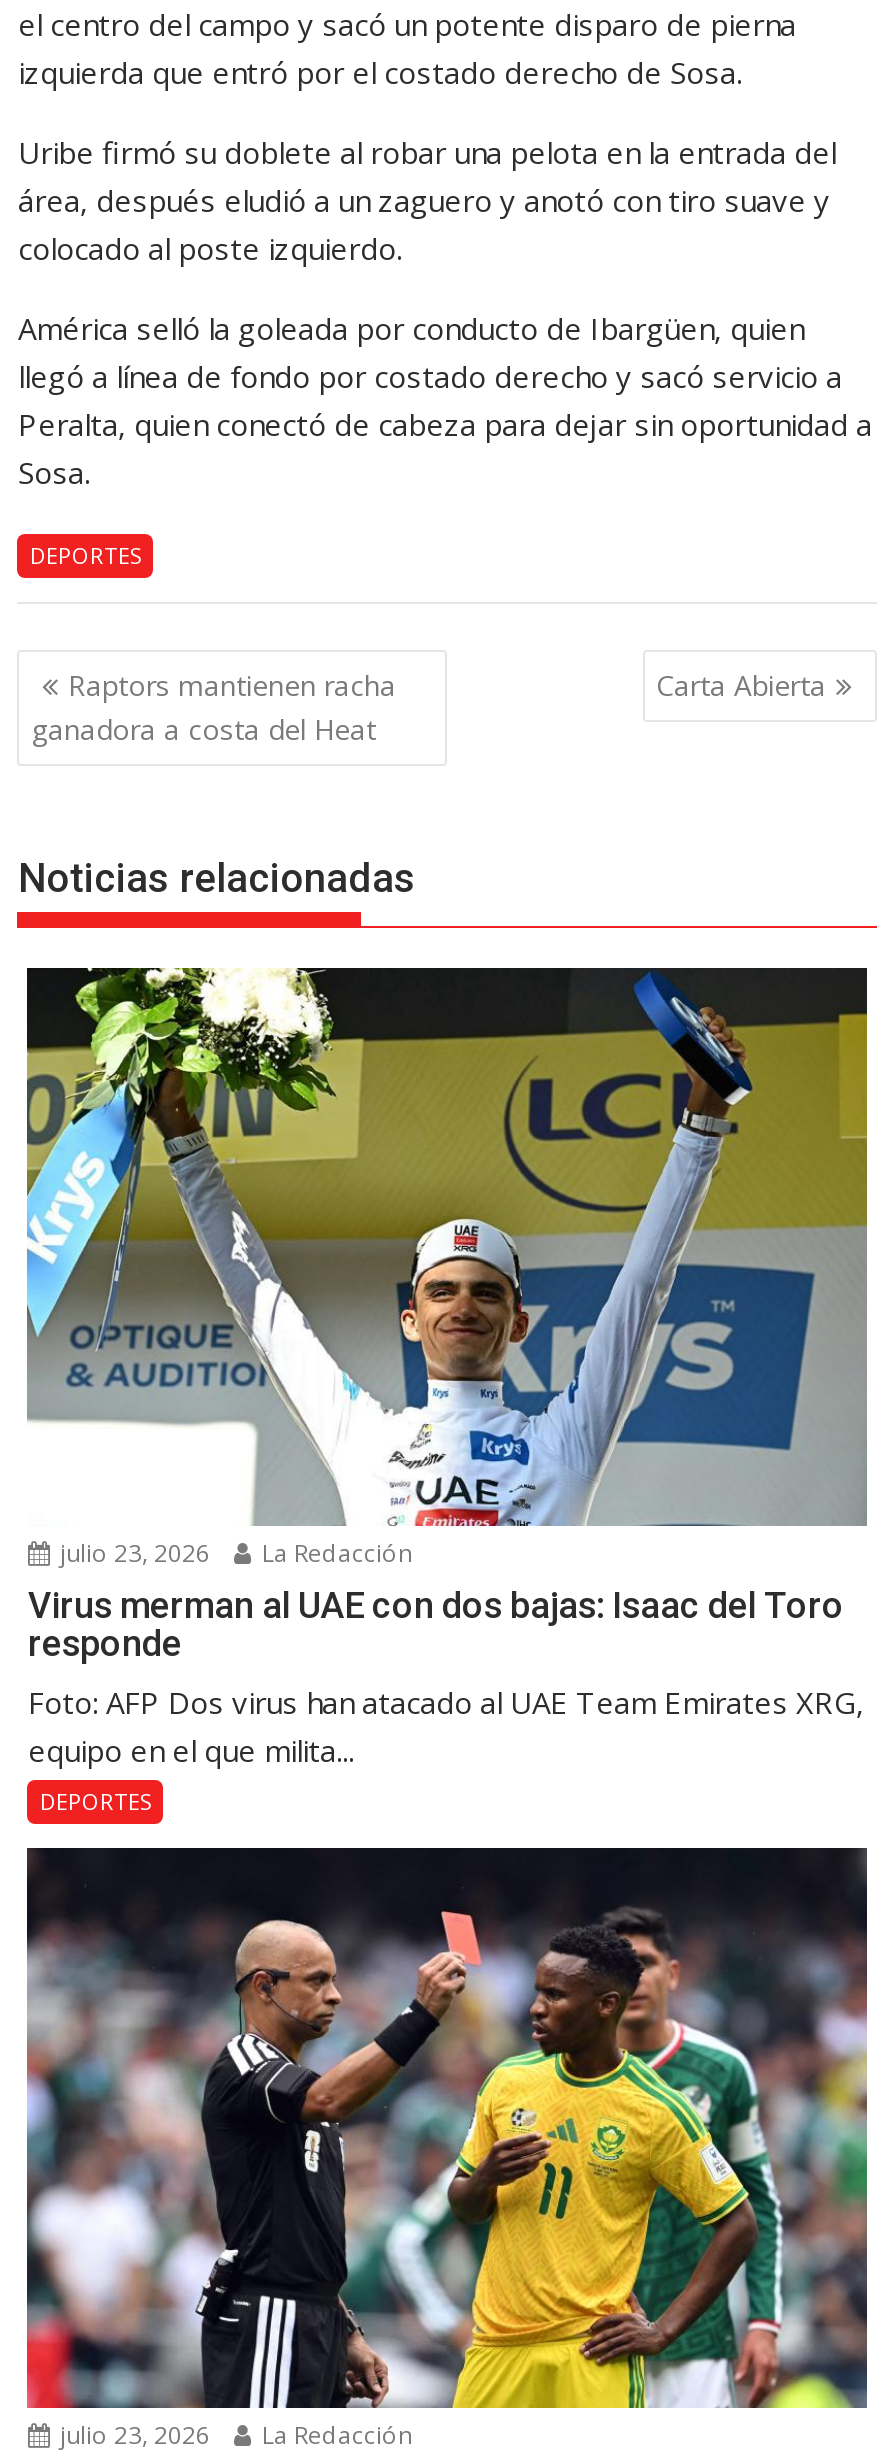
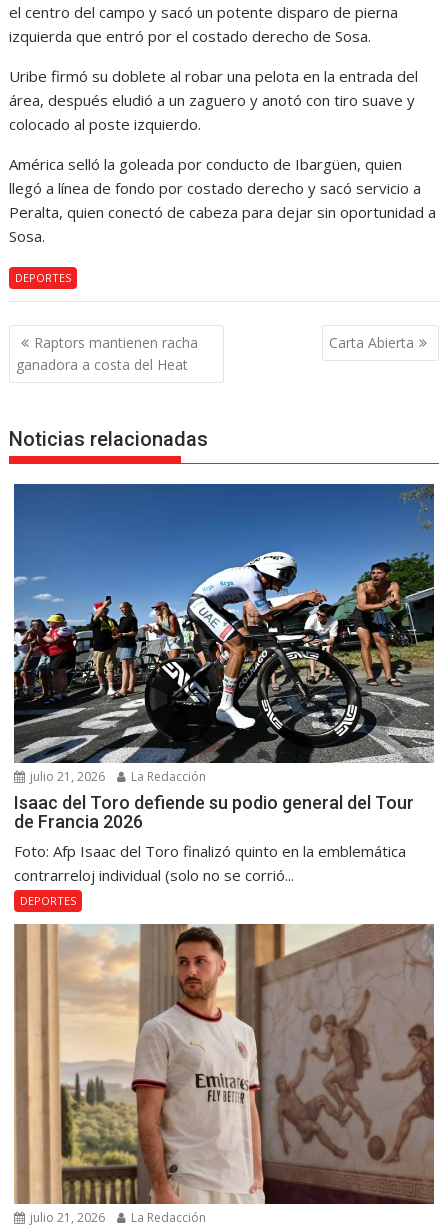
- [image]
- julio 23, 2026 La Redacción
+ [image]
+ julio 21, 2026 La Redacción

- Virus merman al UAE con dos bajas: Isaac del Toro
- responde
- Foto: AFP Dos virus han atacado al UAE Team Emirates XRG,
- equipo en el que milita...
+ Isaac del Toro defiende su podio general del Tour
+ de Francia 2026
+ Foto: Afp Isaac del Toro finalizó quinto en la emblemática
+ contrarreloj individual (solo no se corrió...

- [image]
- julio 23, 2026 La Redacción
+ [image]
+ julio 21, 2026 La Redacción
